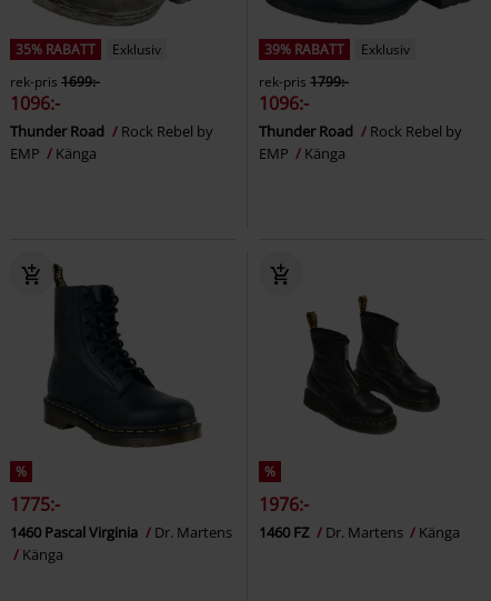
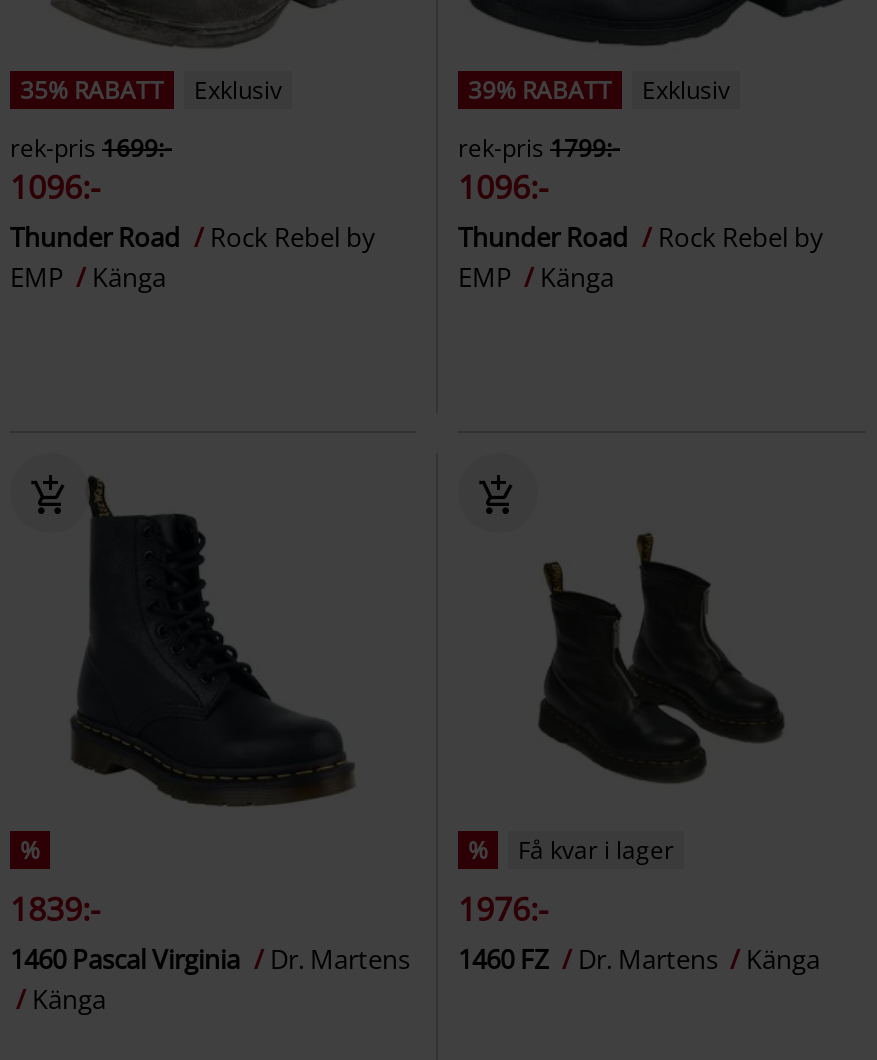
+ Få kvar i lager

- 1775:-
+ 1839:-
